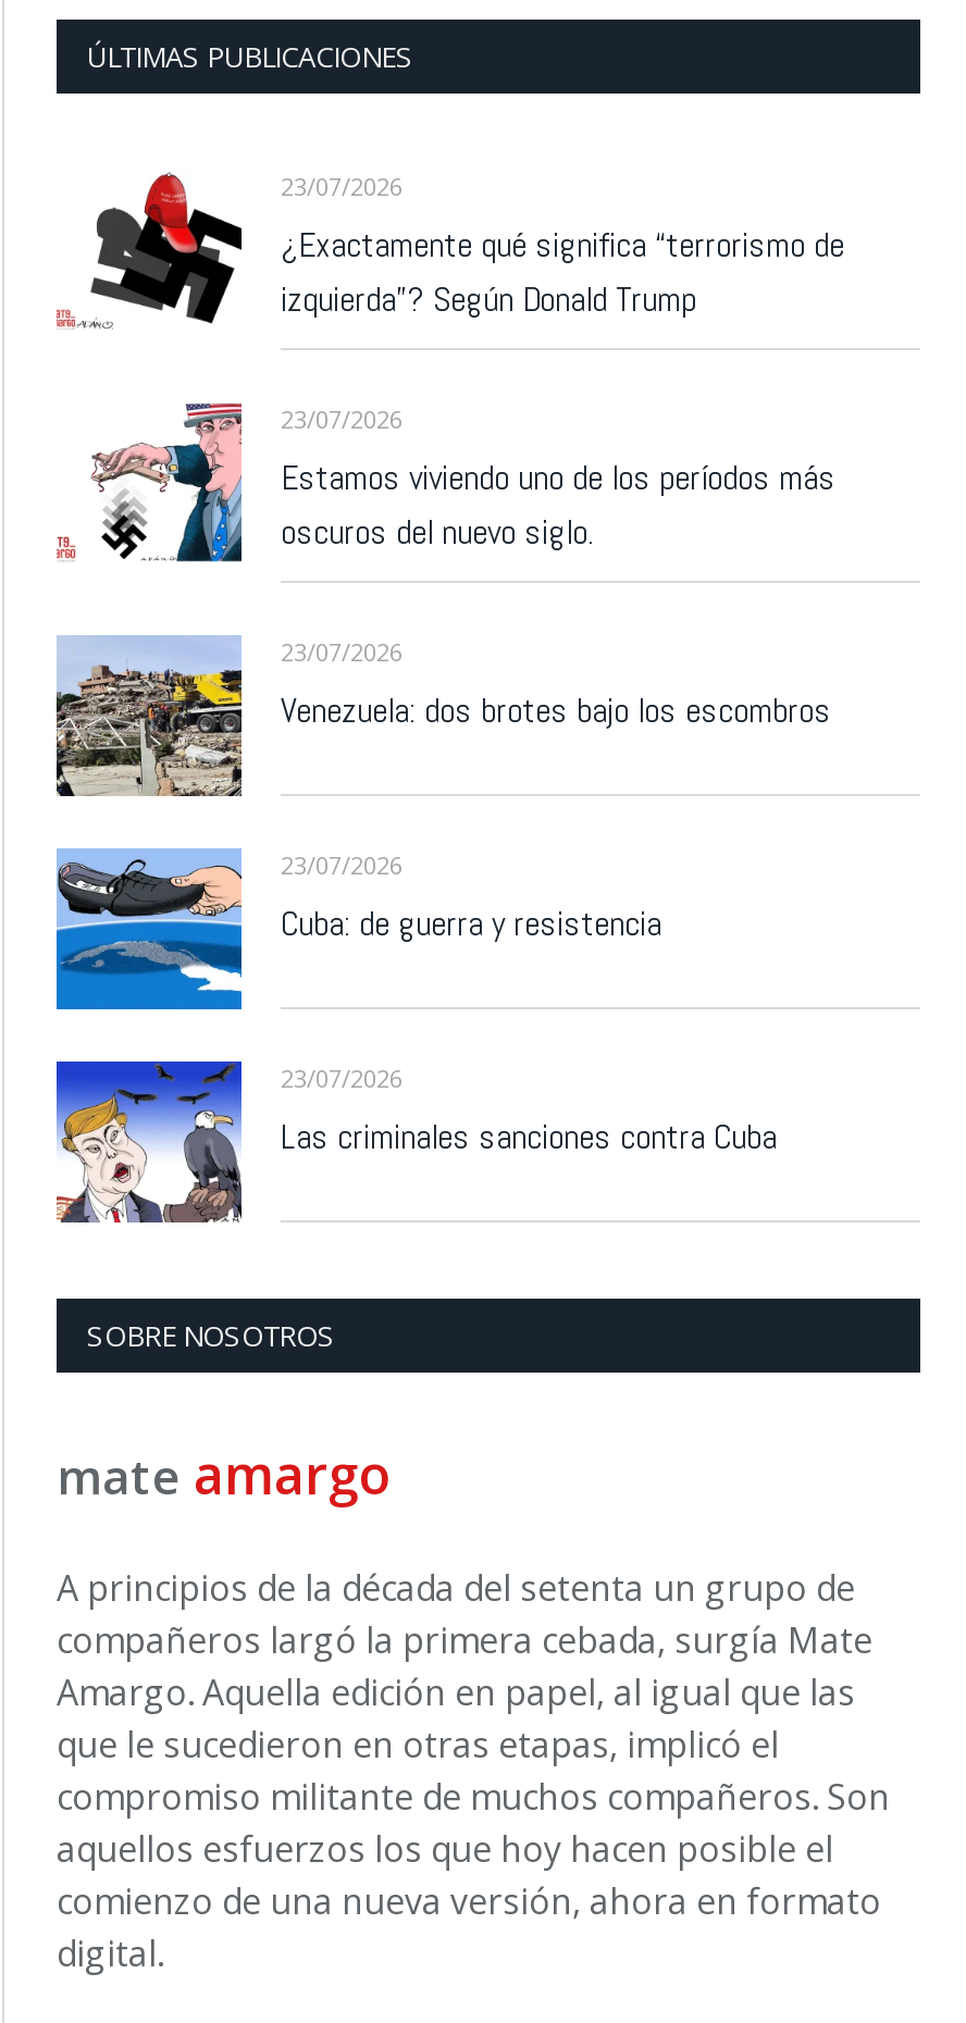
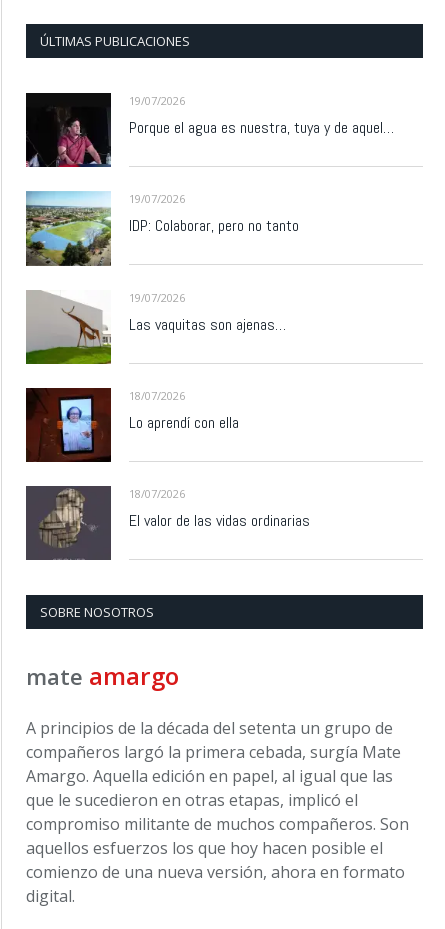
- [image]
- 23/07/2026
- ¿Exactamente qué significa “terrorismo de
- izquierda”? Según Donald Trump
+ [image]
+ 19/07/2026
+ Porque el agua es nuestra, tuya y de aquel…

- [image]
- 23/07/2026
- Estamos viviendo uno de los períodos más
- oscuros del nuevo siglo.
+ [image]
+ 19/07/2026
+ IDP: Colaborar, pero no tanto

- [image]
- 23/07/2026
- Venezuela: dos brotes bajo los escombros
+ [image]
+ 19/07/2026
+ Las vaquitas son ajenas…

- [image]
- 23/07/2026
- Cuba: de guerra y resistencia
+ [image]
+ 18/07/2026
+ Lo aprendí con ella

- [image]
- 23/07/2026
- Las criminales sanciones contra Cuba
+ [image]
+ 18/07/2026
+ El valor de las vidas ordinarias
